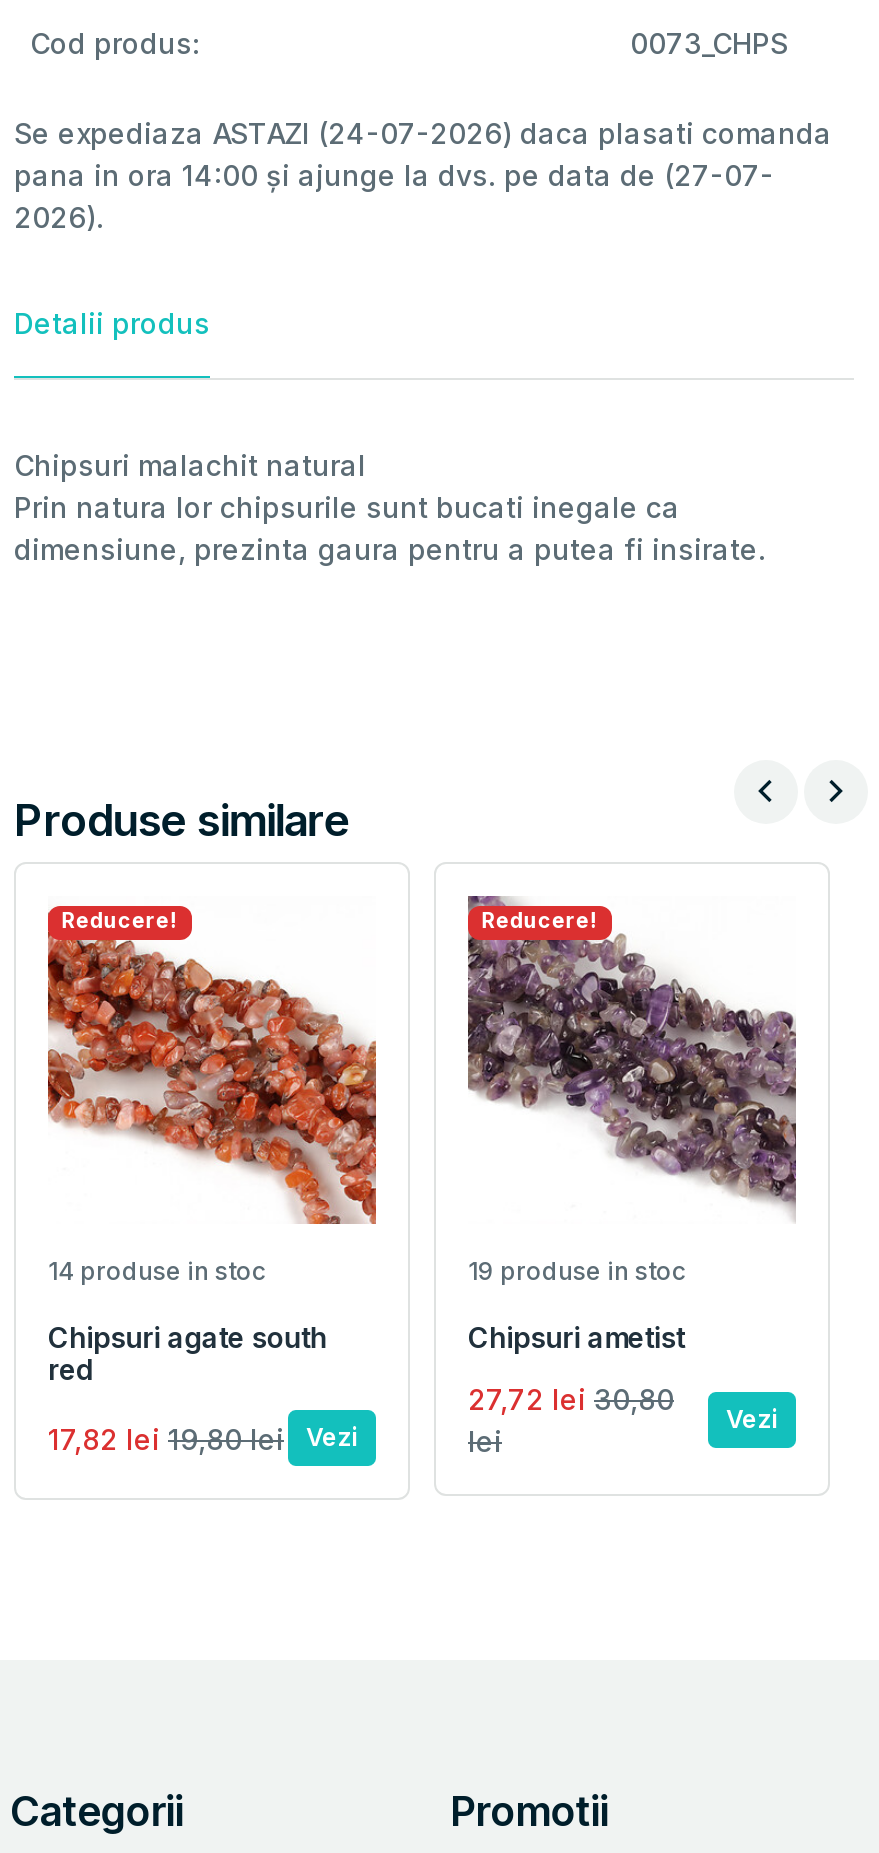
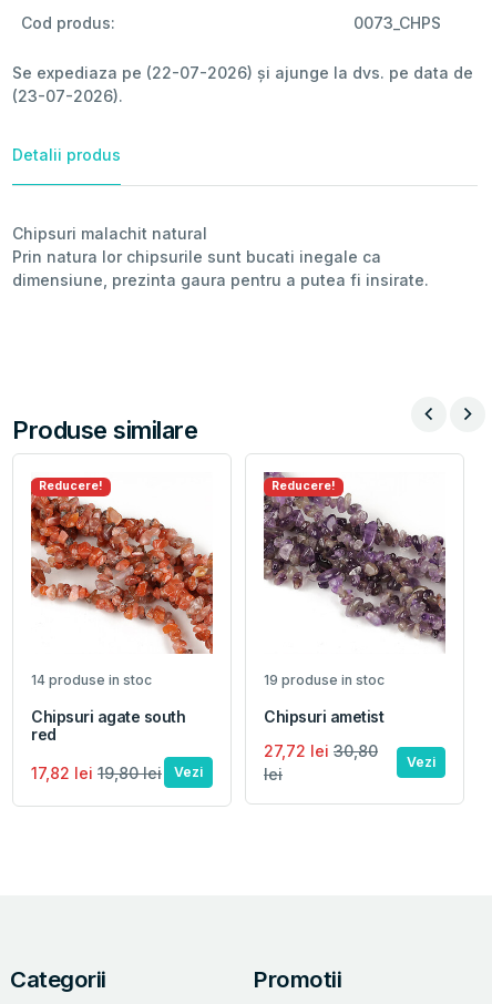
- Se expediaza ASTAZI (24-07-2026) daca plasati comanda
- pana in ora 14:00 și ajunge la dvs. pe data de (27-07-
- 2026).
+ Se expediaza pe (22-07-2026) și ajunge la dvs. pe data de
+ (23-07-2026).
